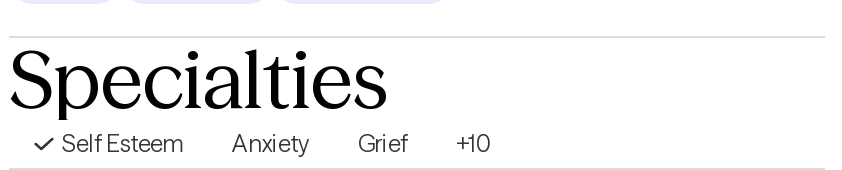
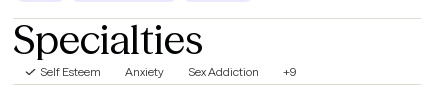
- Grief
- +10
+ Sex Addiction
+ +9
